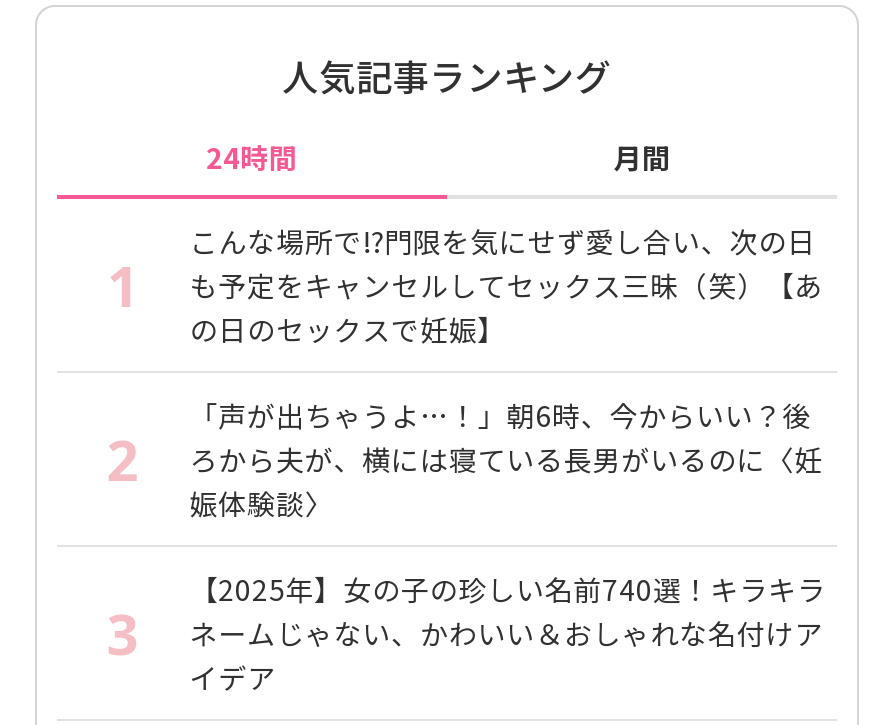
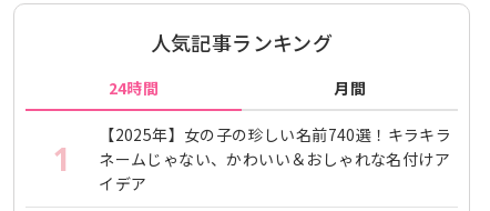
- こんな場所で!?門限を気にせず愛し合い、次の日
- も予定をキャンセルしてセックス三昧（笑）【あ
- の日のセックスで妊娠】
- 2

- 「声が出ちゃうよ…！」朝6時、今からいい？後
- ろから夫が、横には寝ている長男がいるのに〈妊
- 娠体験談〉
- 3
